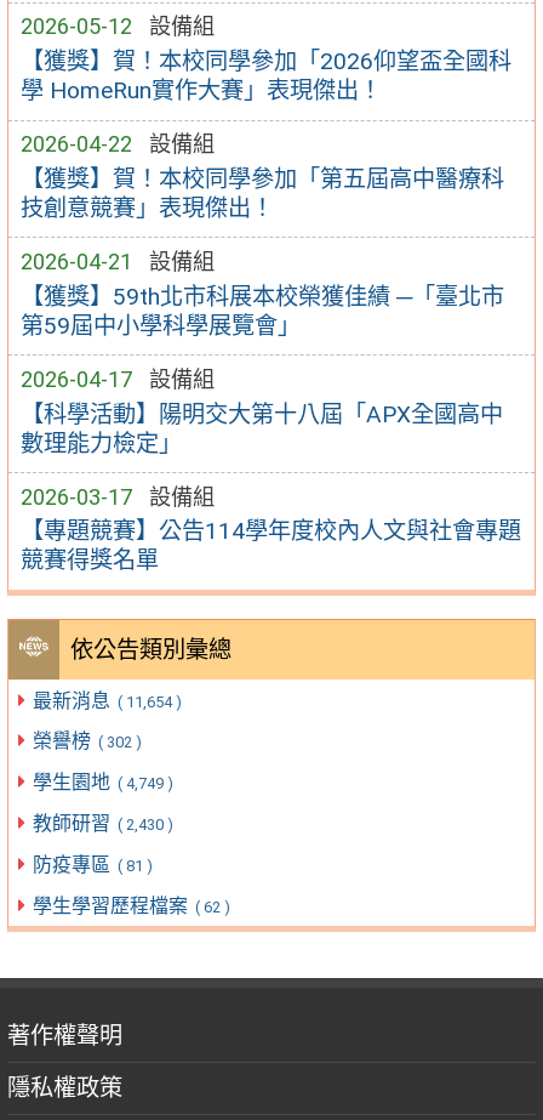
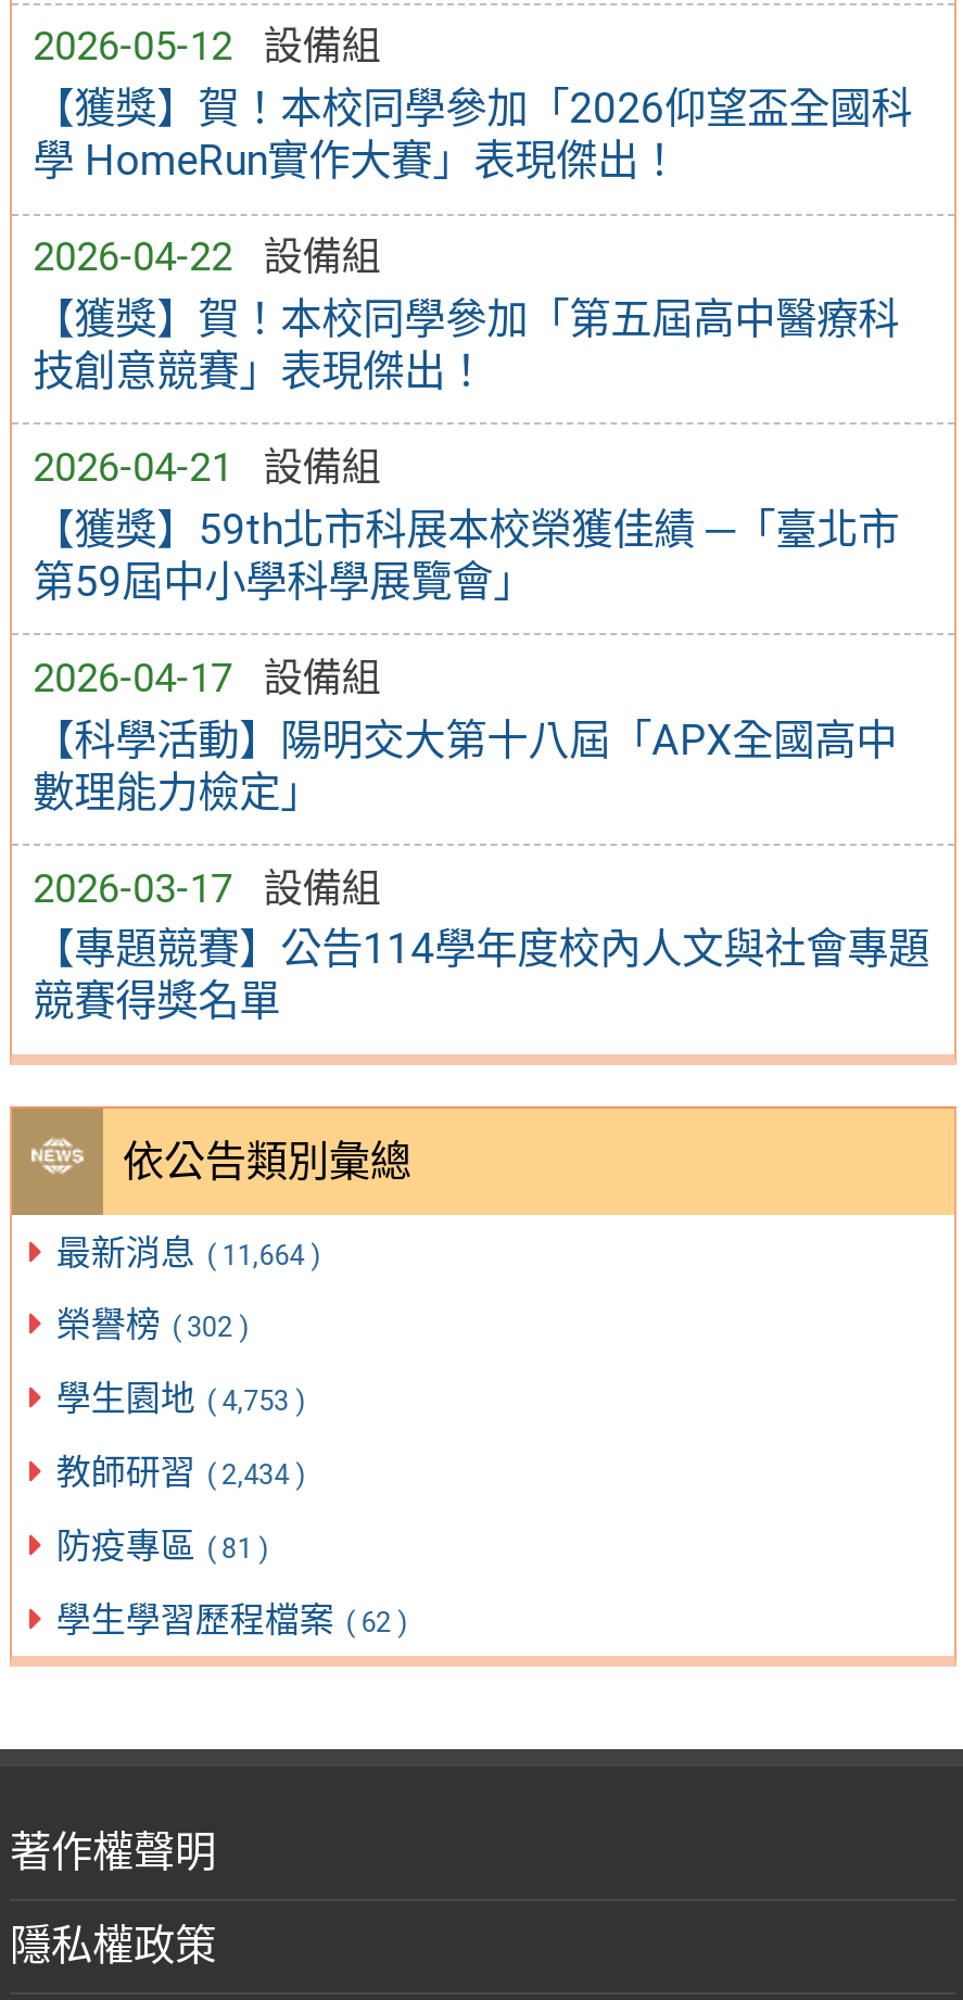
- 最新消息 ( 11,654 )
+ 最新消息 ( 11,664 )

- 學生園地 ( 4,749 )
+ 學生園地 ( 4,753 )

- 教師研習 ( 2,430 )
+ 教師研習 ( 2,434 )
